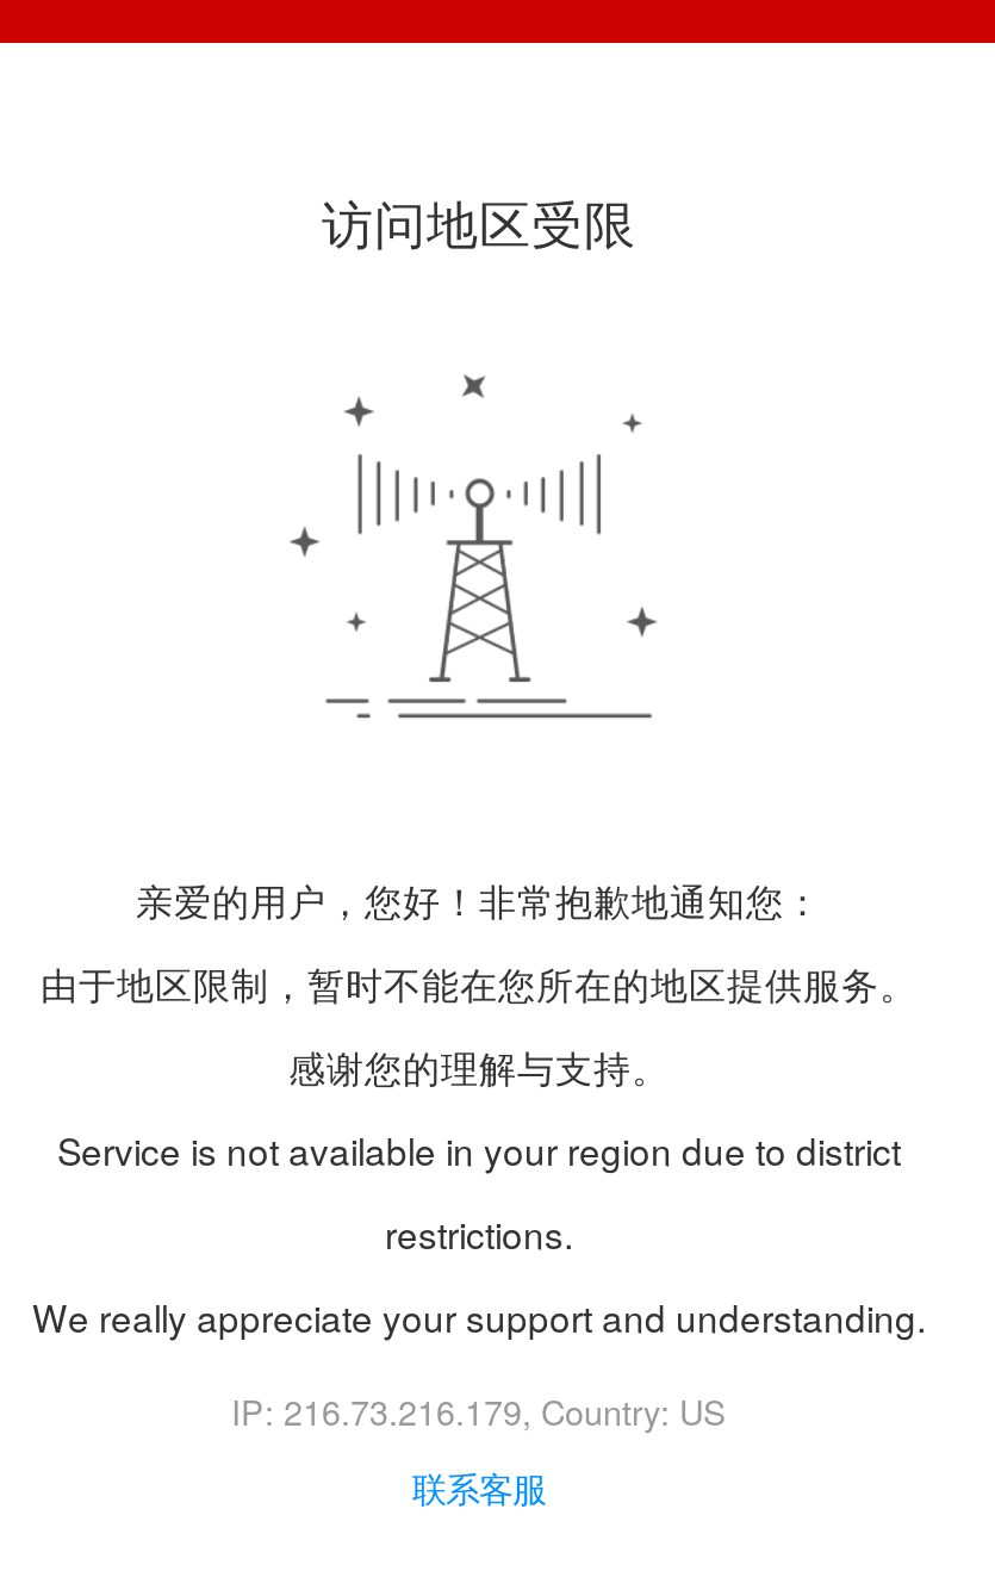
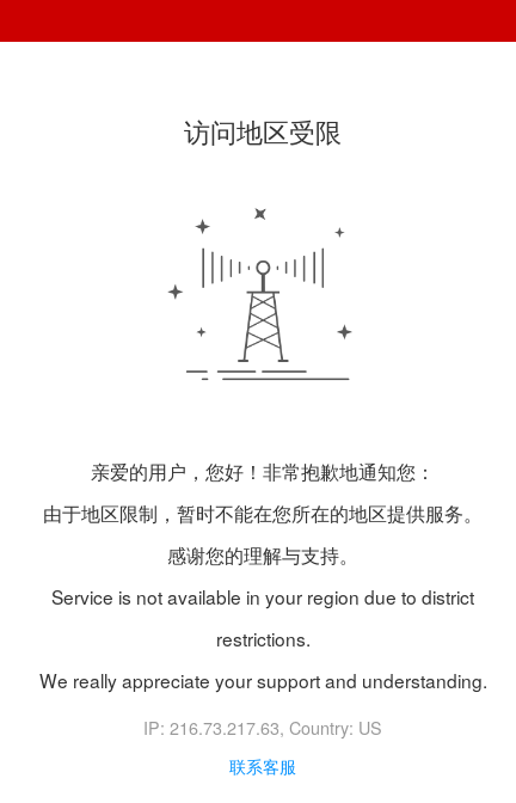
- IP: 216.73.216.179, Country: US
+ IP: 216.73.217.63, Country: US
